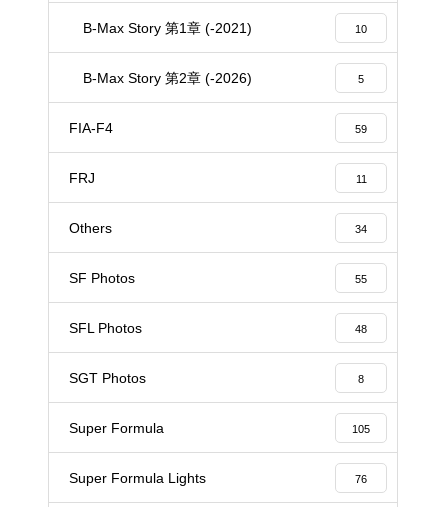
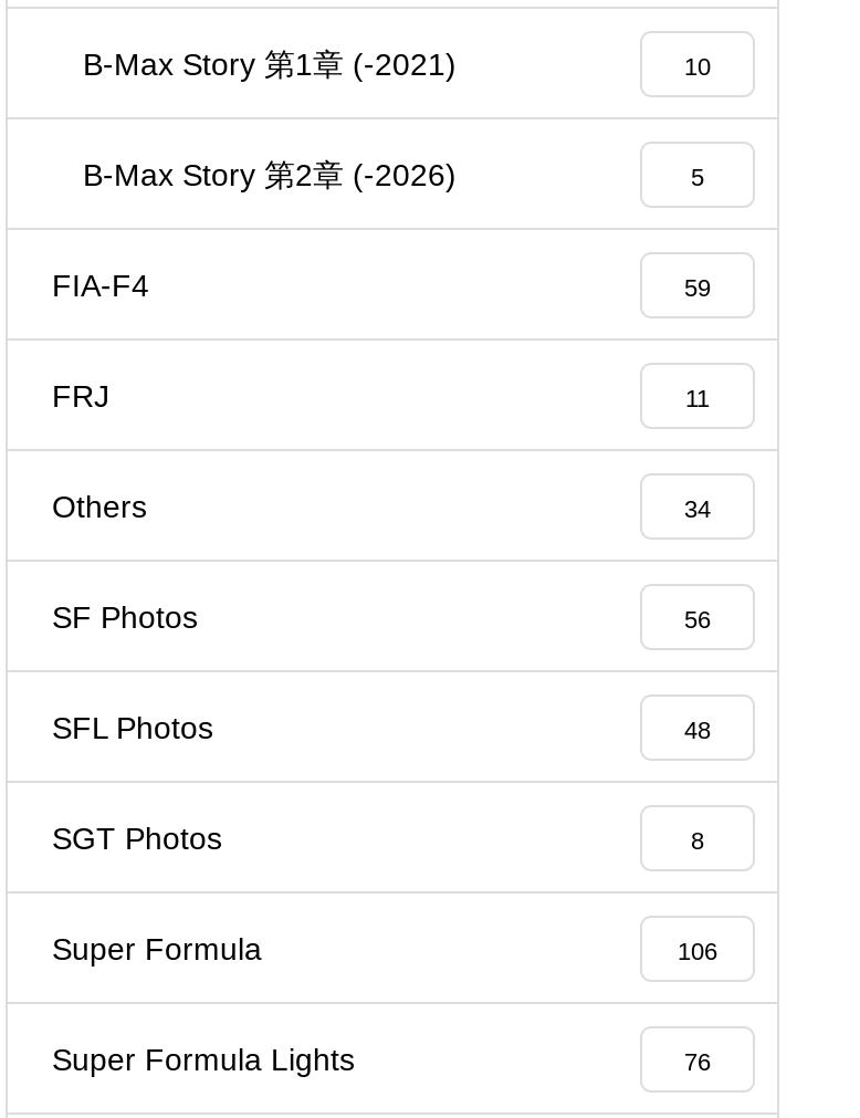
- 55
+ 56

- 105
+ 106
